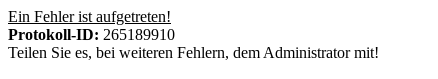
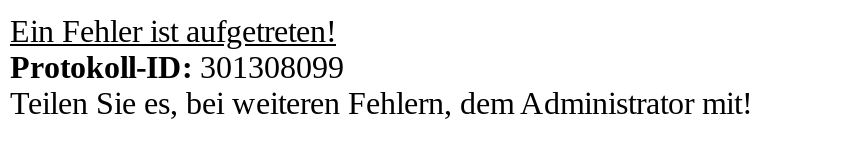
- Protokoll-ID: 265189910
+ Protokoll-ID: 301308099
